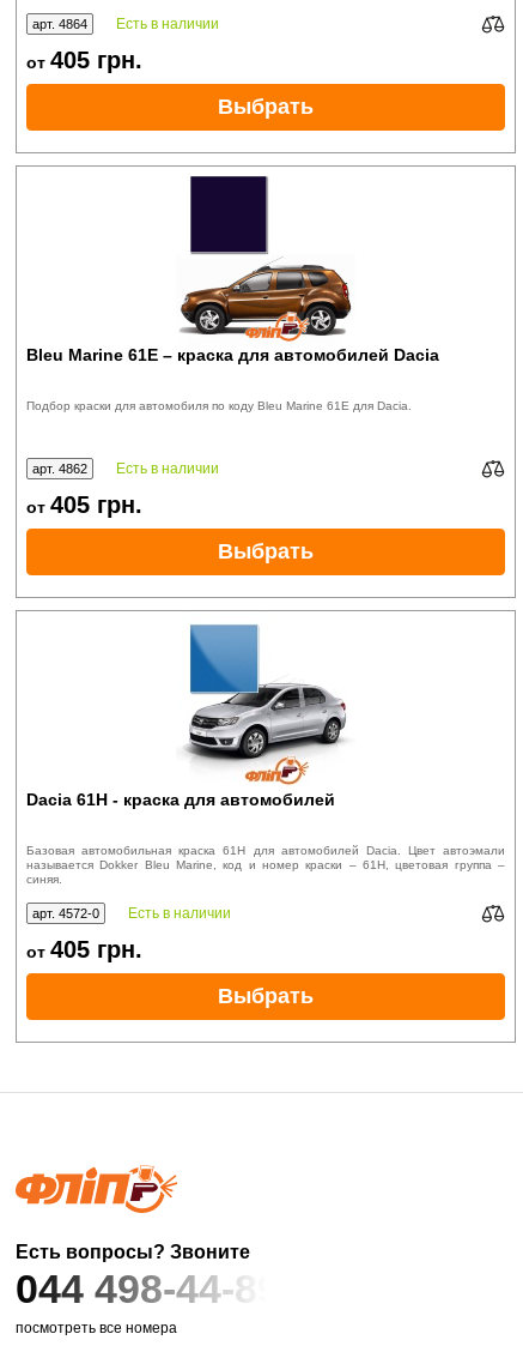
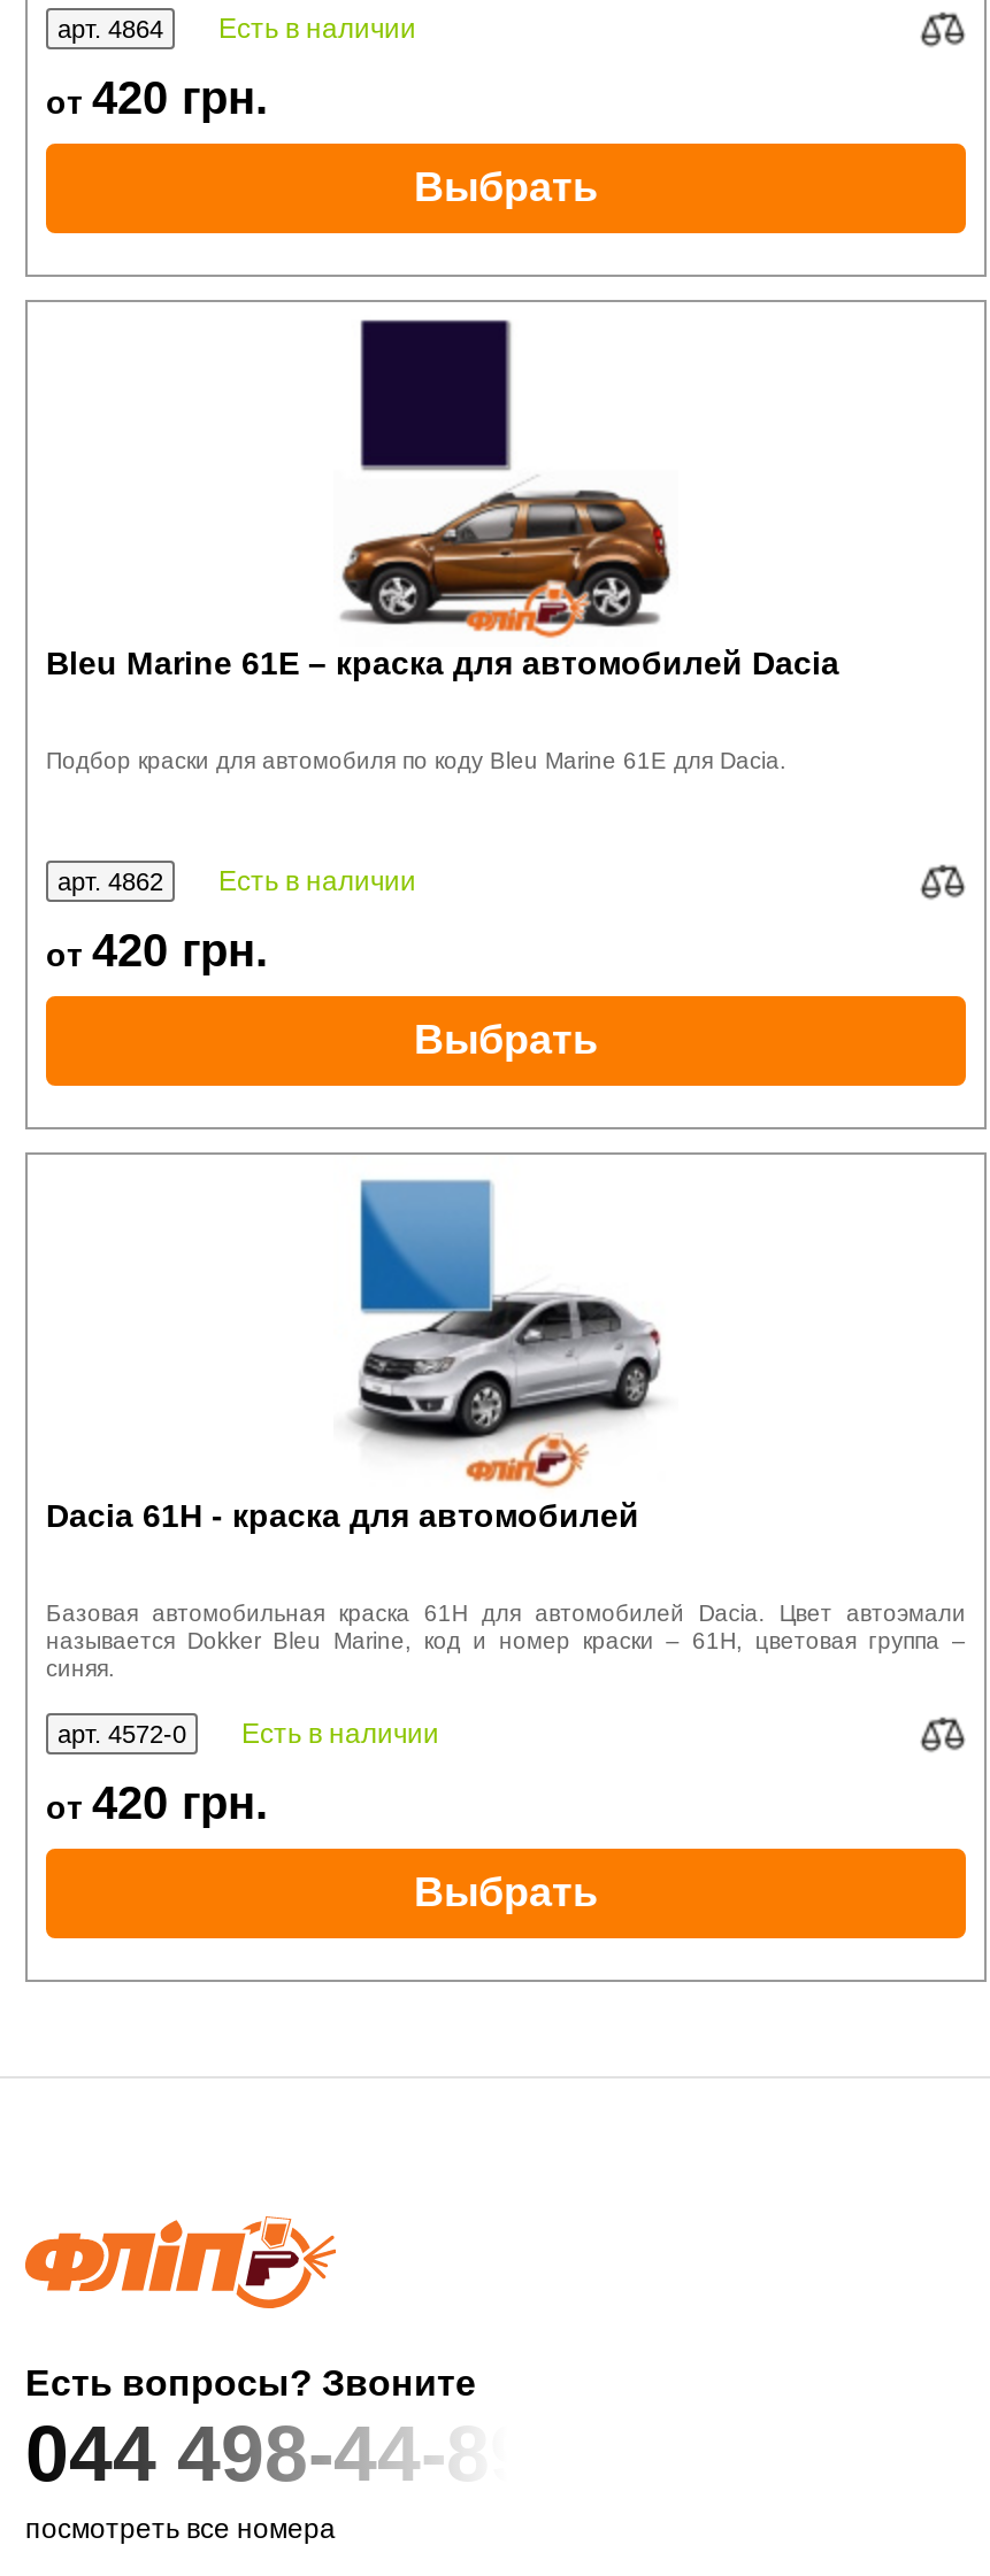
- от 405 грн.
+ от 420 грн.

- от 405 грн.
+ от 420 грн.

- от 405 грн.
+ от 420 грн.
